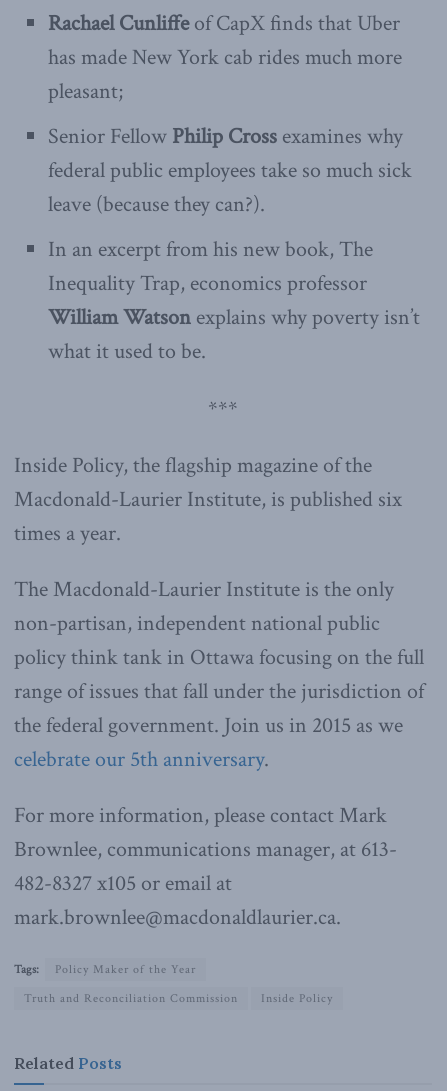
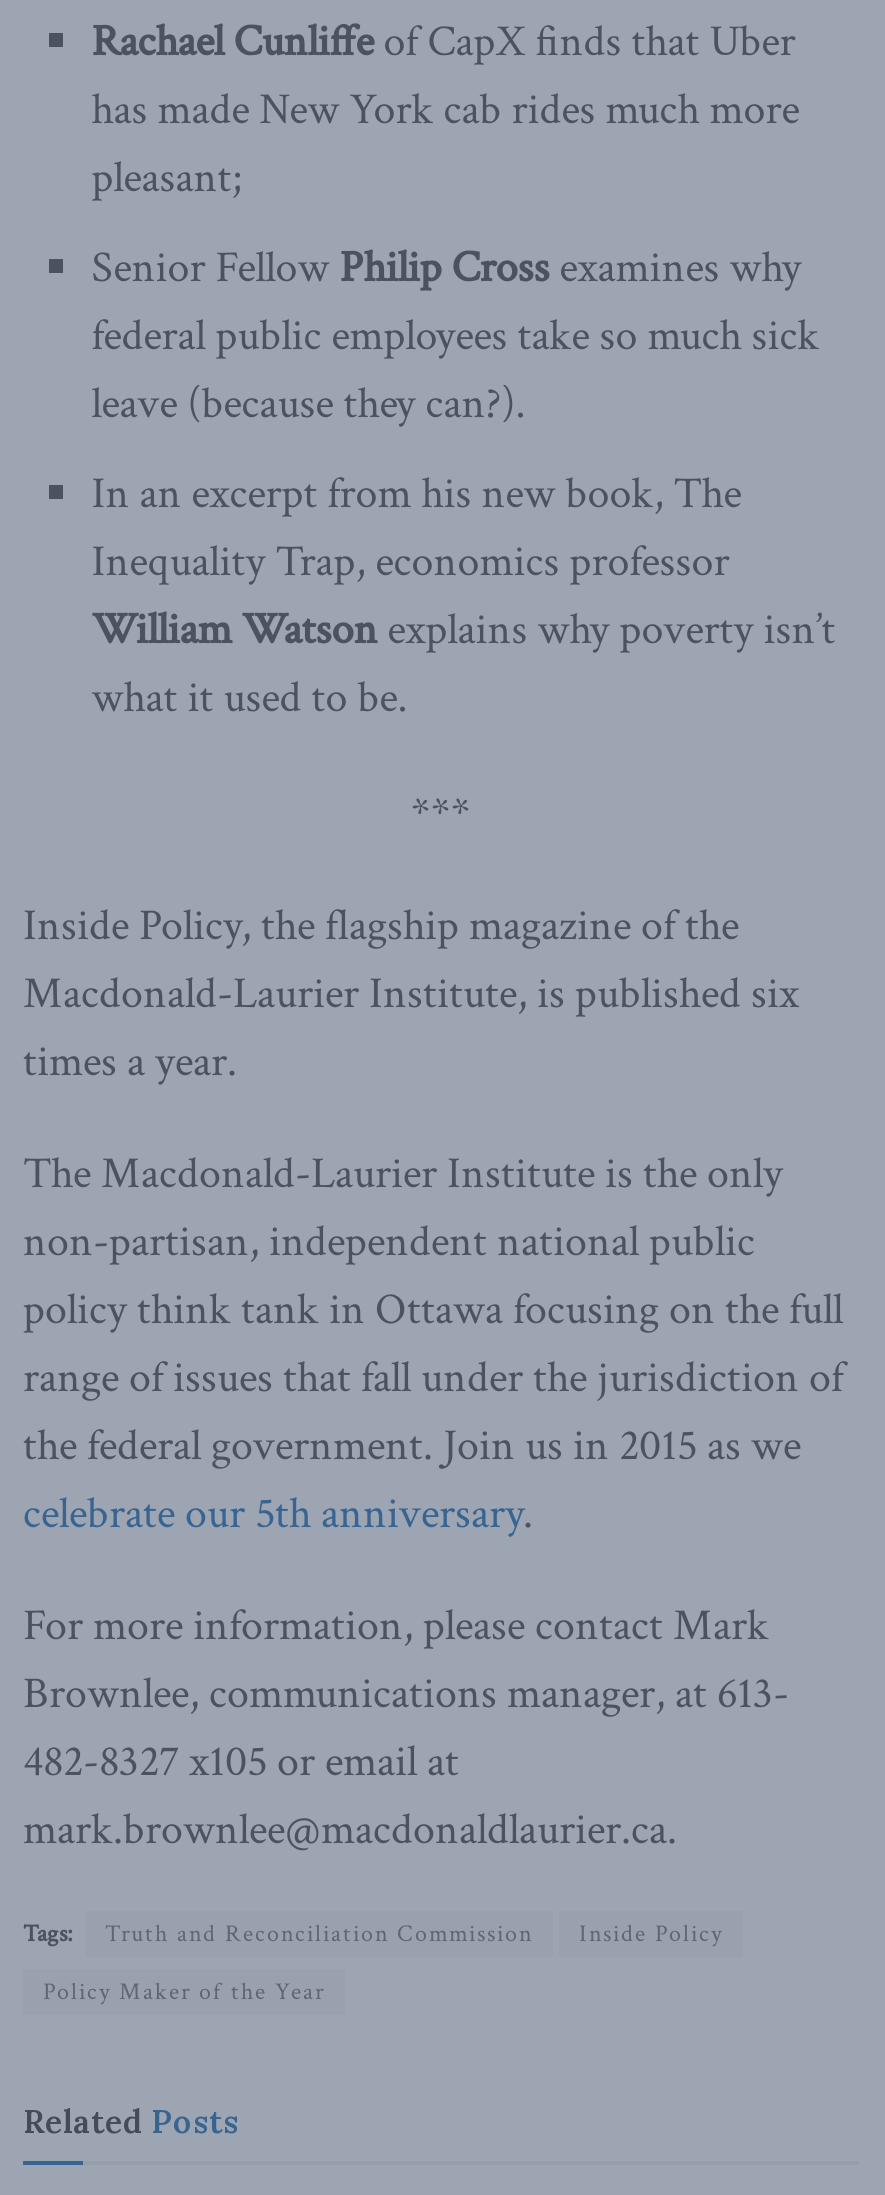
moved down: Policy Maker of the Year

moved up: Truth and Reconciliation Commission | Inside Policy
